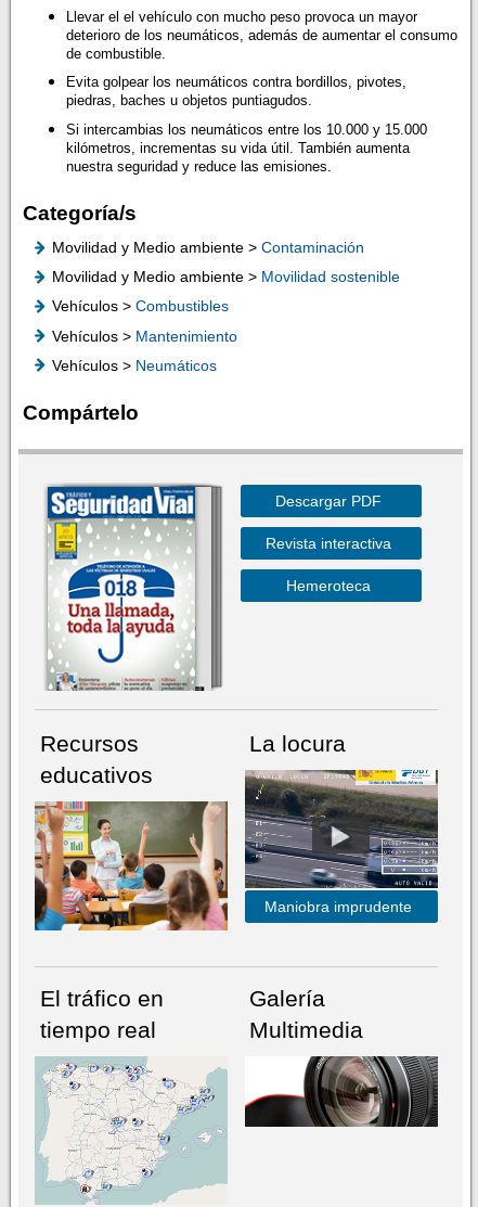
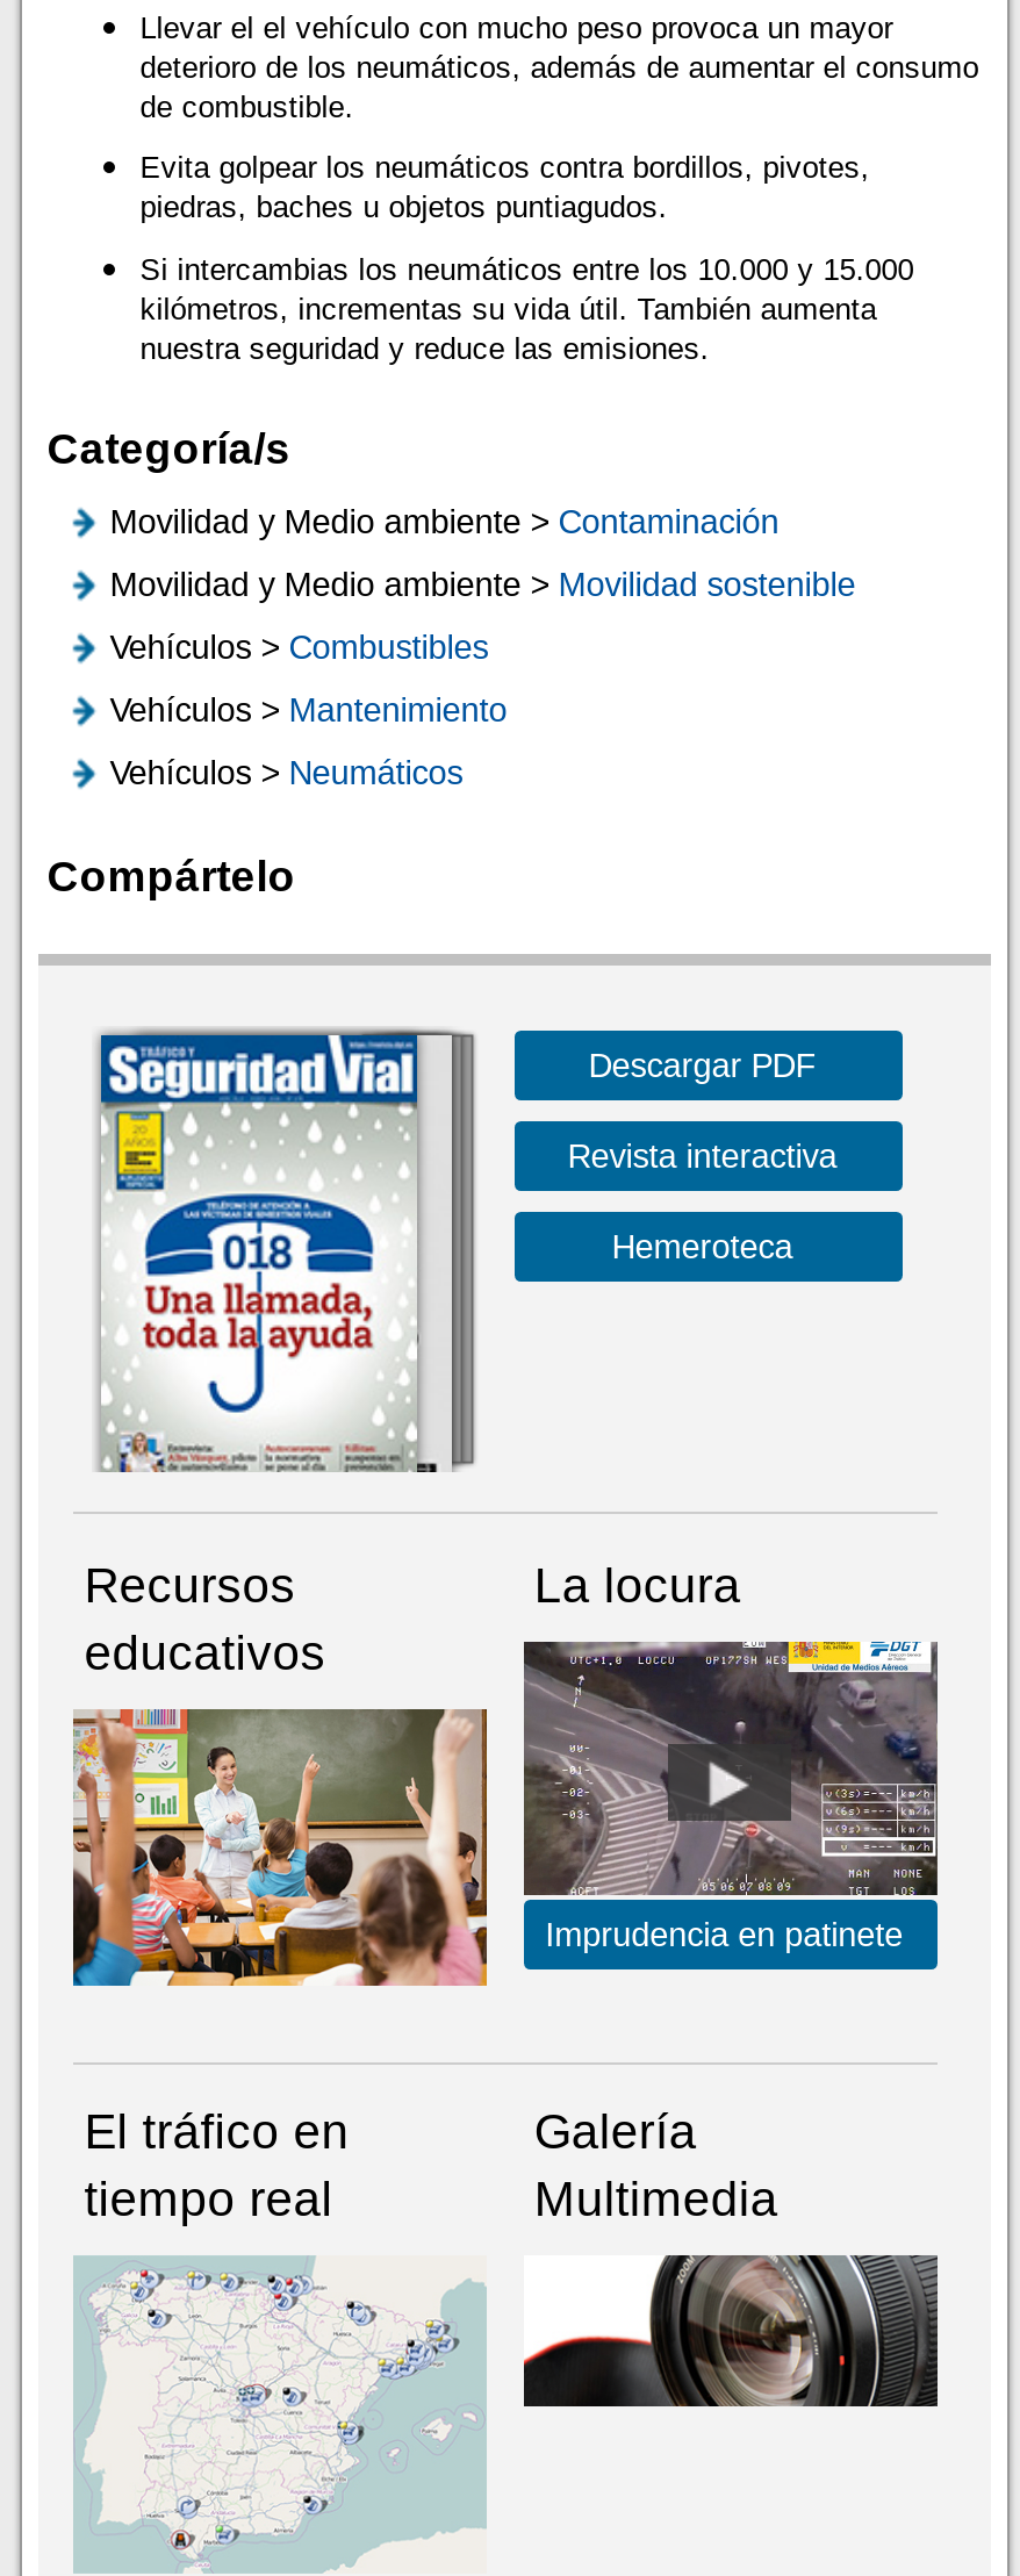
- [image]
- Maniobra imprudente
+ [image]
+ Imprudencia en patinete
